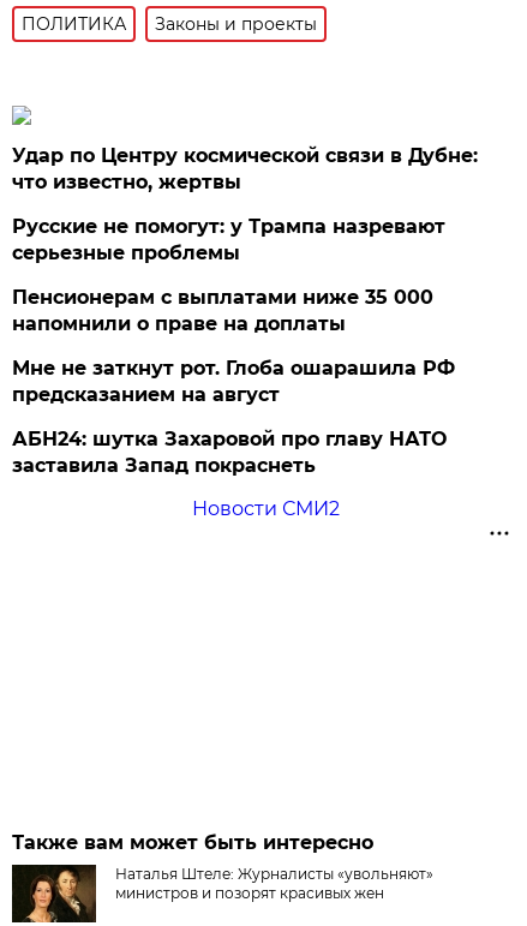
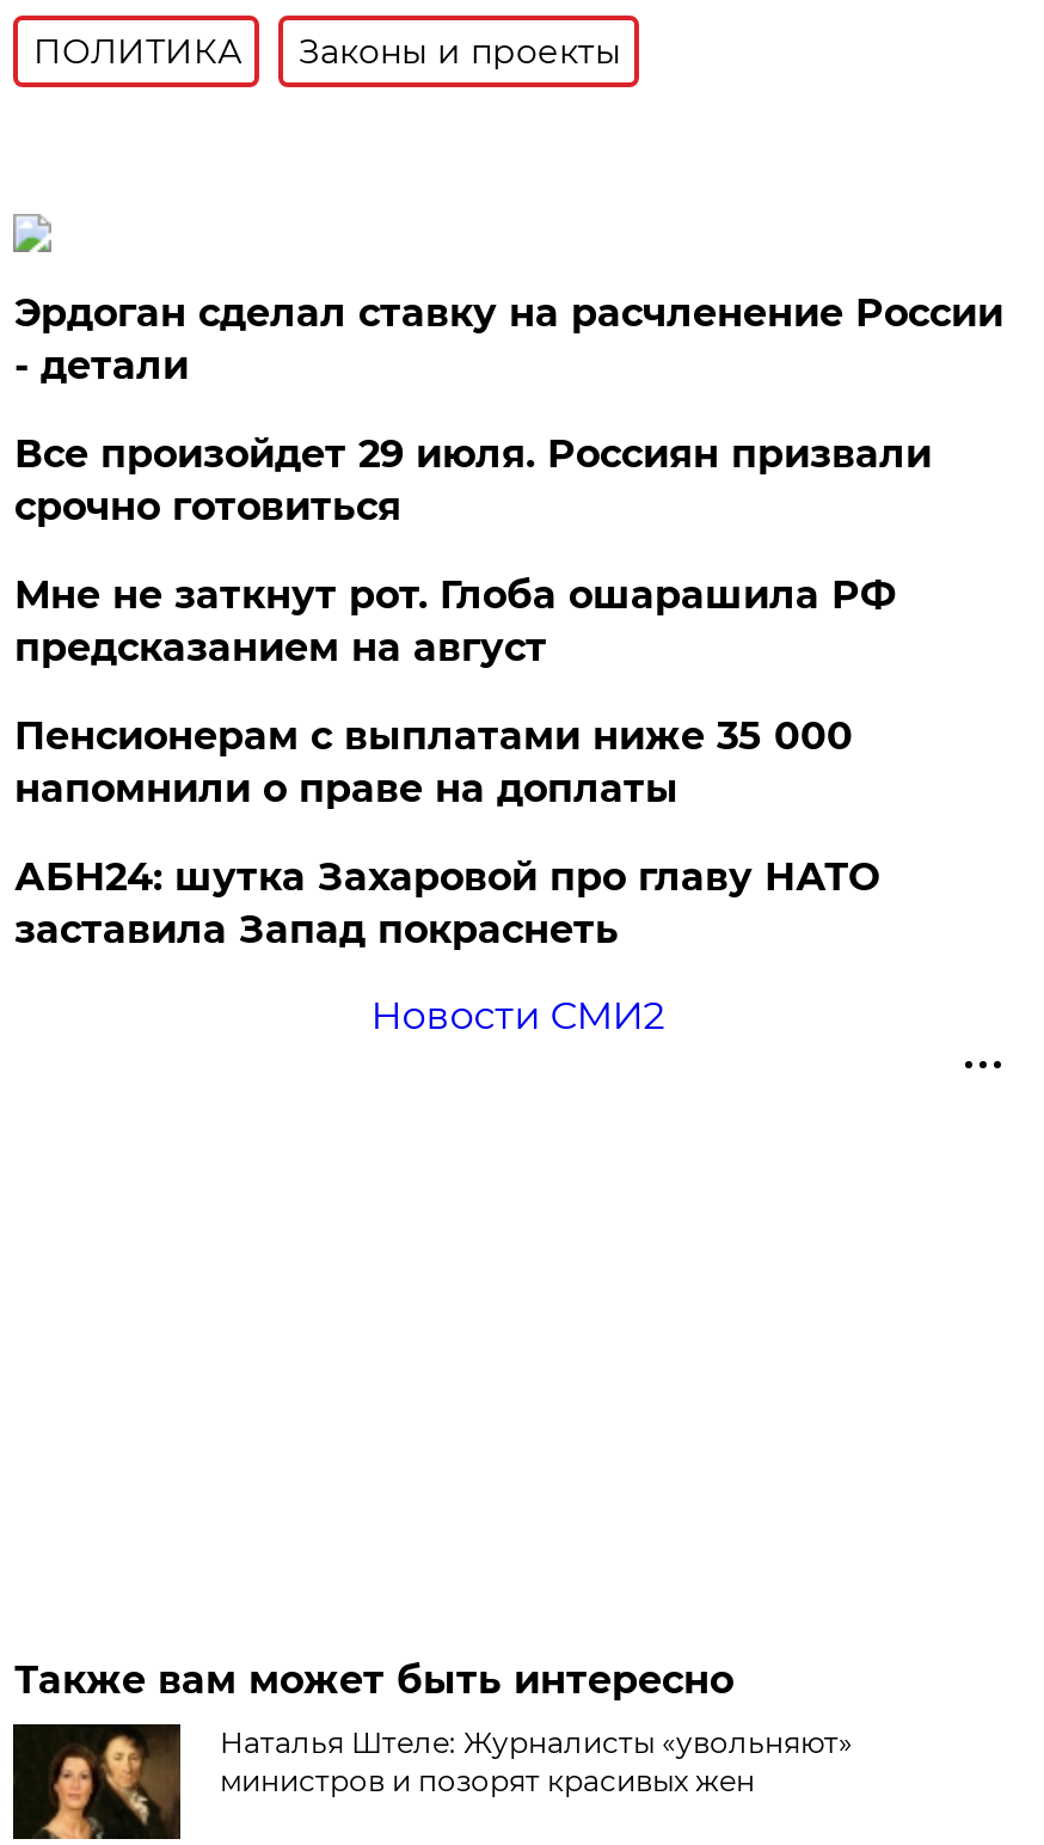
- Удар по Центру космической связи в Дубне:
- что известно, жертвы
- Русские не помогут: у Трампа назревают
- серьезные проблемы
+ Эрдоган сделал ставку на расчленение России
+ - детали
+ Все произойдет 29 июля. Россиян призвали
+ срочно готовиться

moved down: Пенсионерам с выплатами ниже 35 000 | напомнили о праве на доплаты

moved up: Мне не заткнут рот. Глоба ошарашила РФ | предсказанием на август
